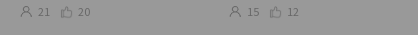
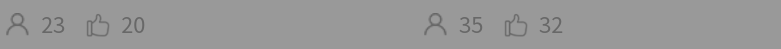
- 21 20
+ 23 20

- 15
- 12
+ 35
+ 32
